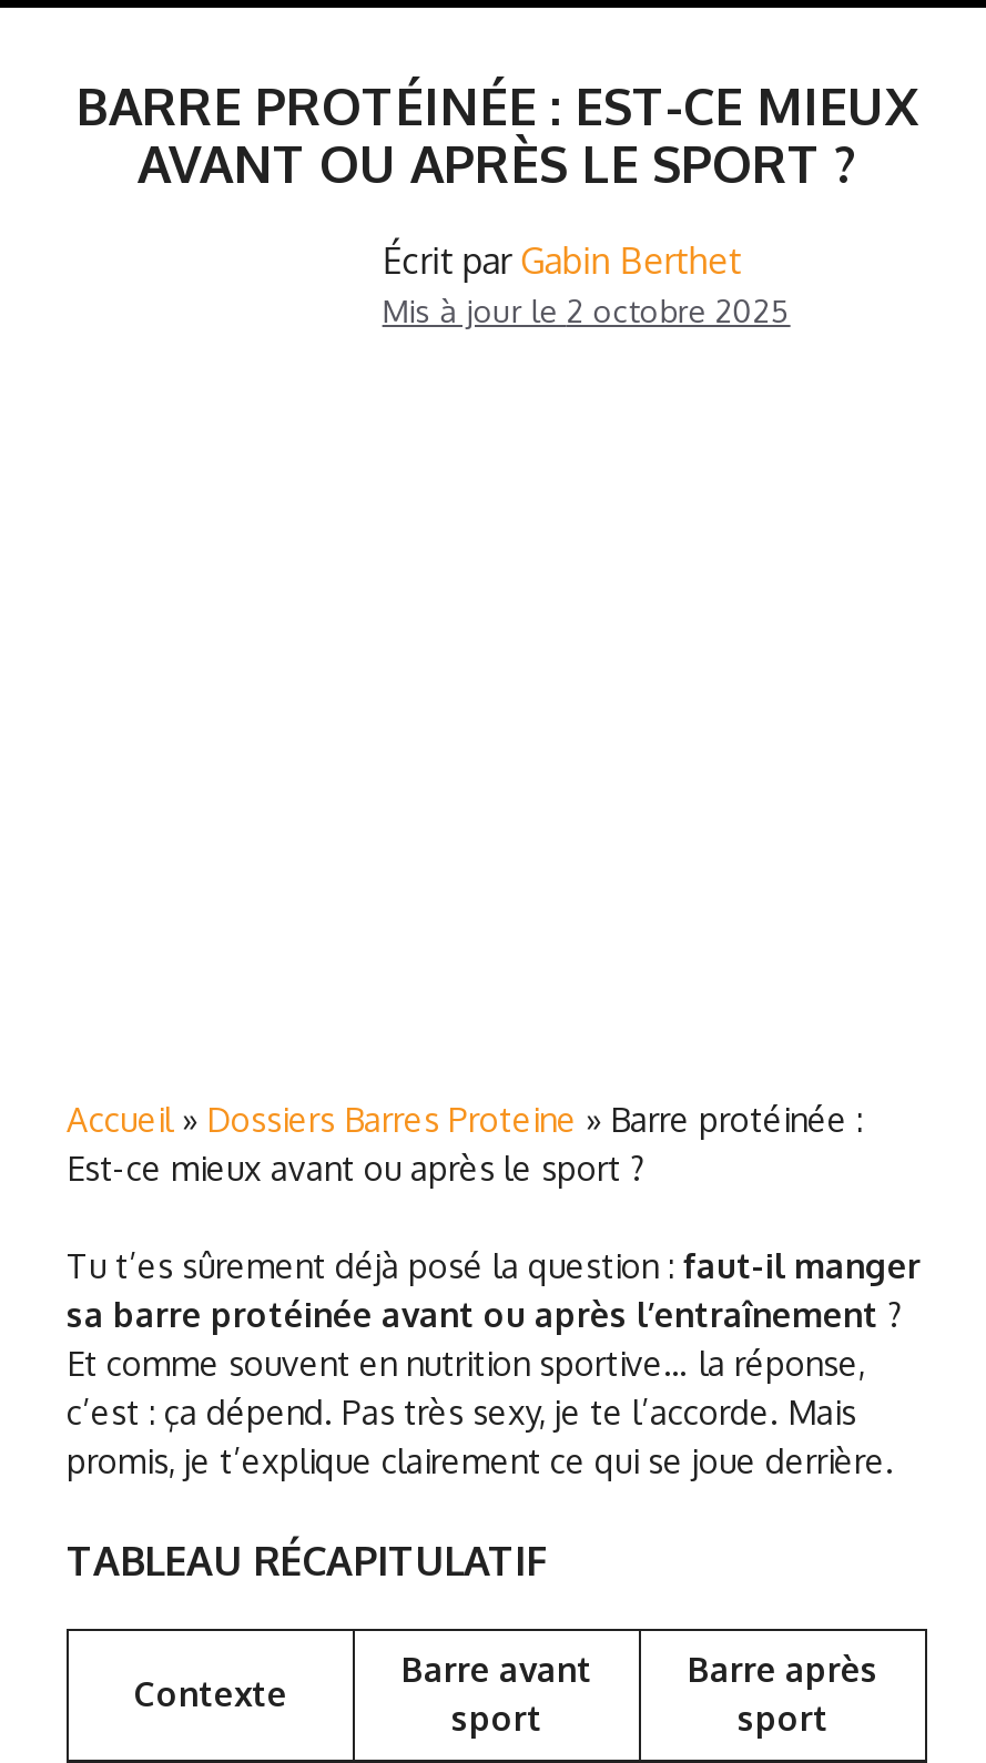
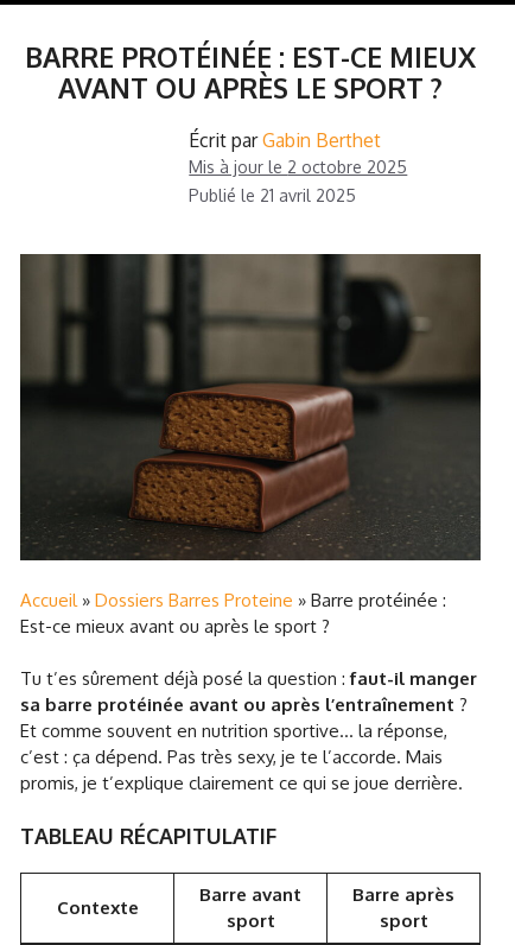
+ [image]

+ Publié le 21 avril 2025
